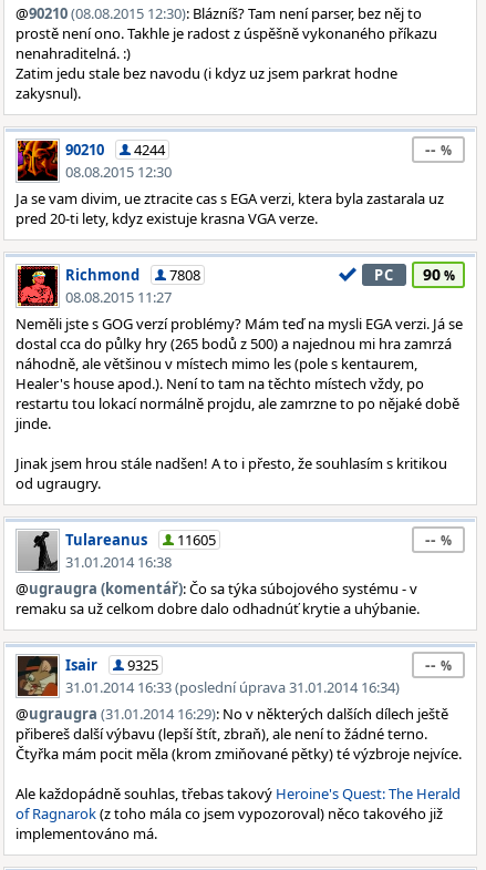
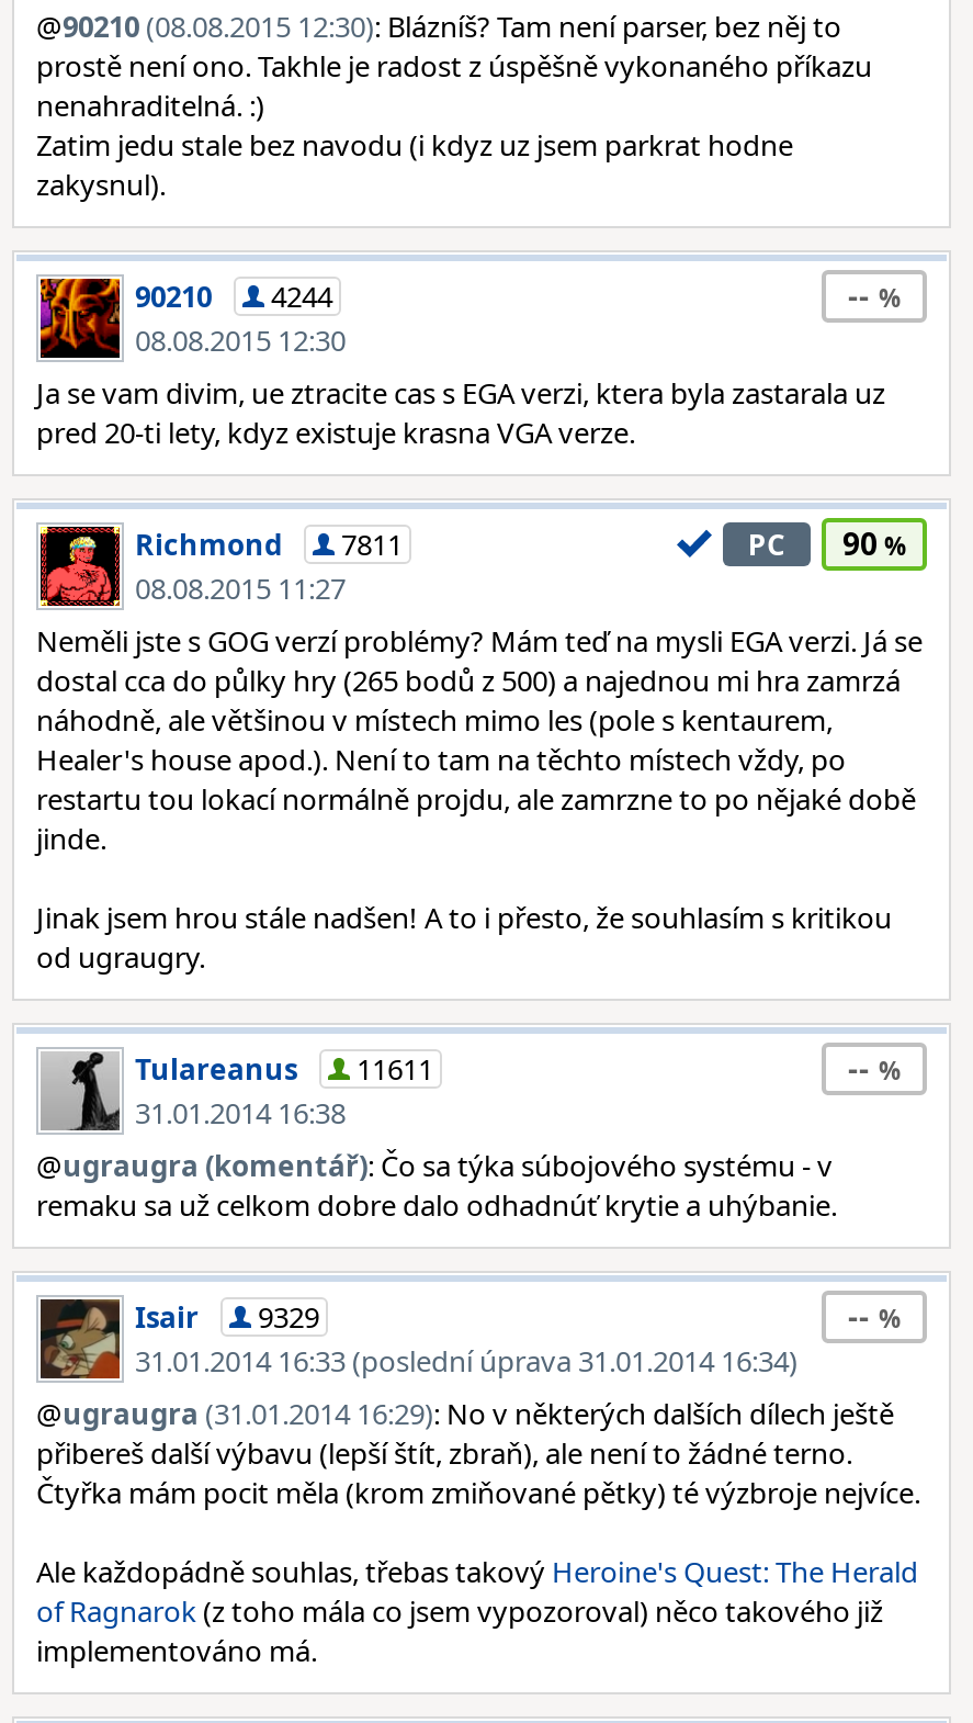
- Richmond 7808
+ Richmond 7811

- Tulareanus 11605
+ Tulareanus 11611

- Isair 9325
+ Isair 9329
